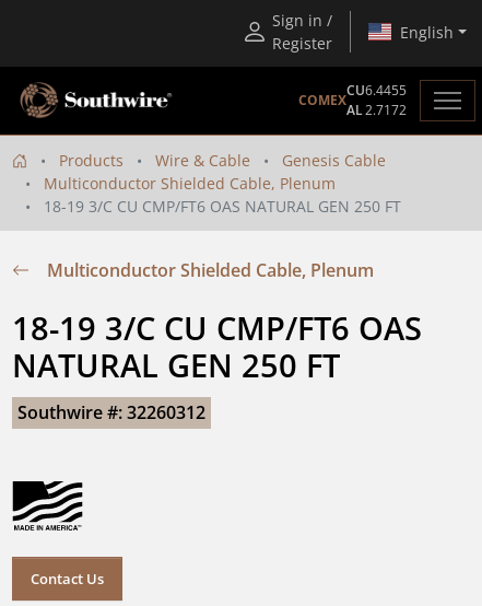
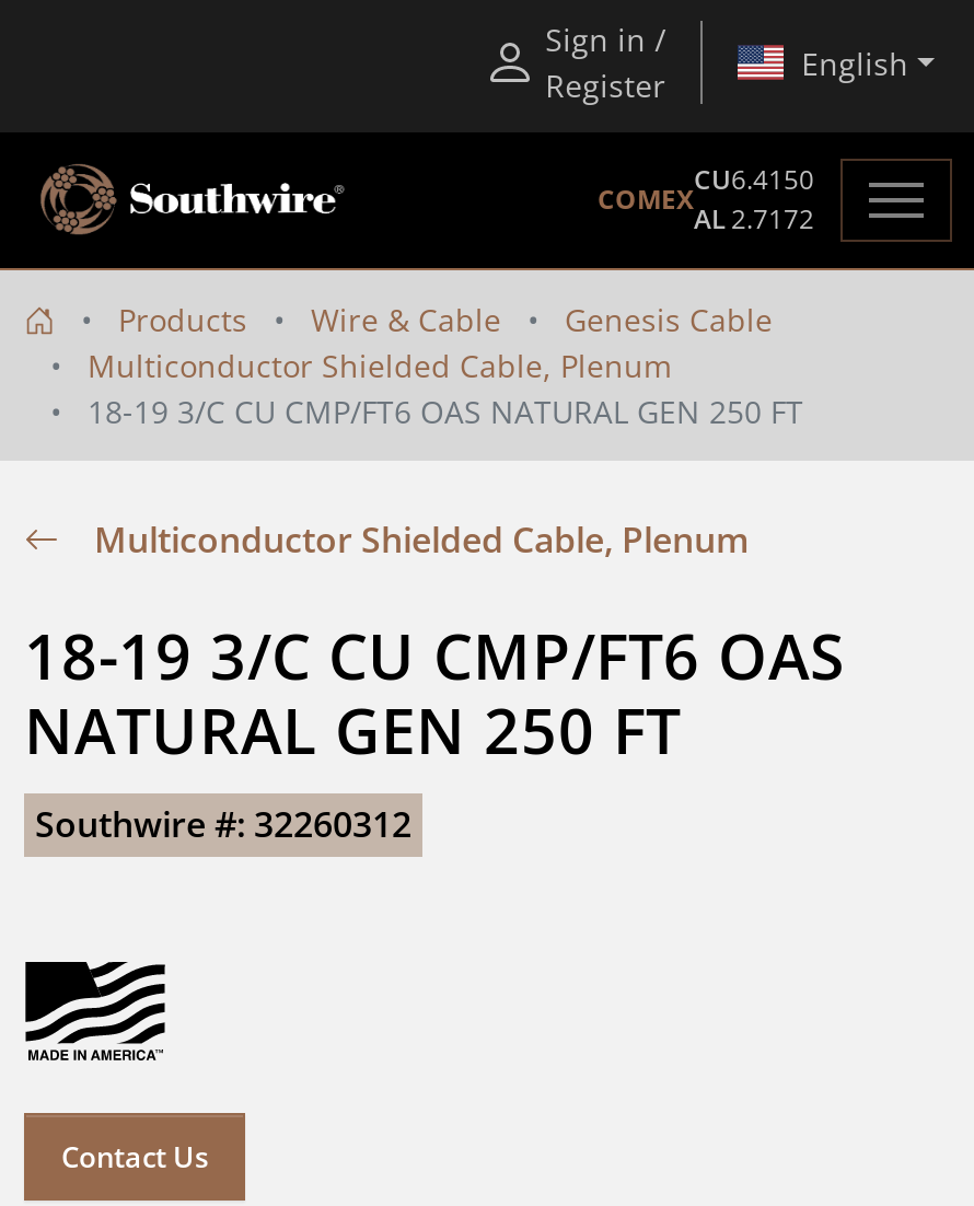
- CU6.4455
+ CU6.4150
